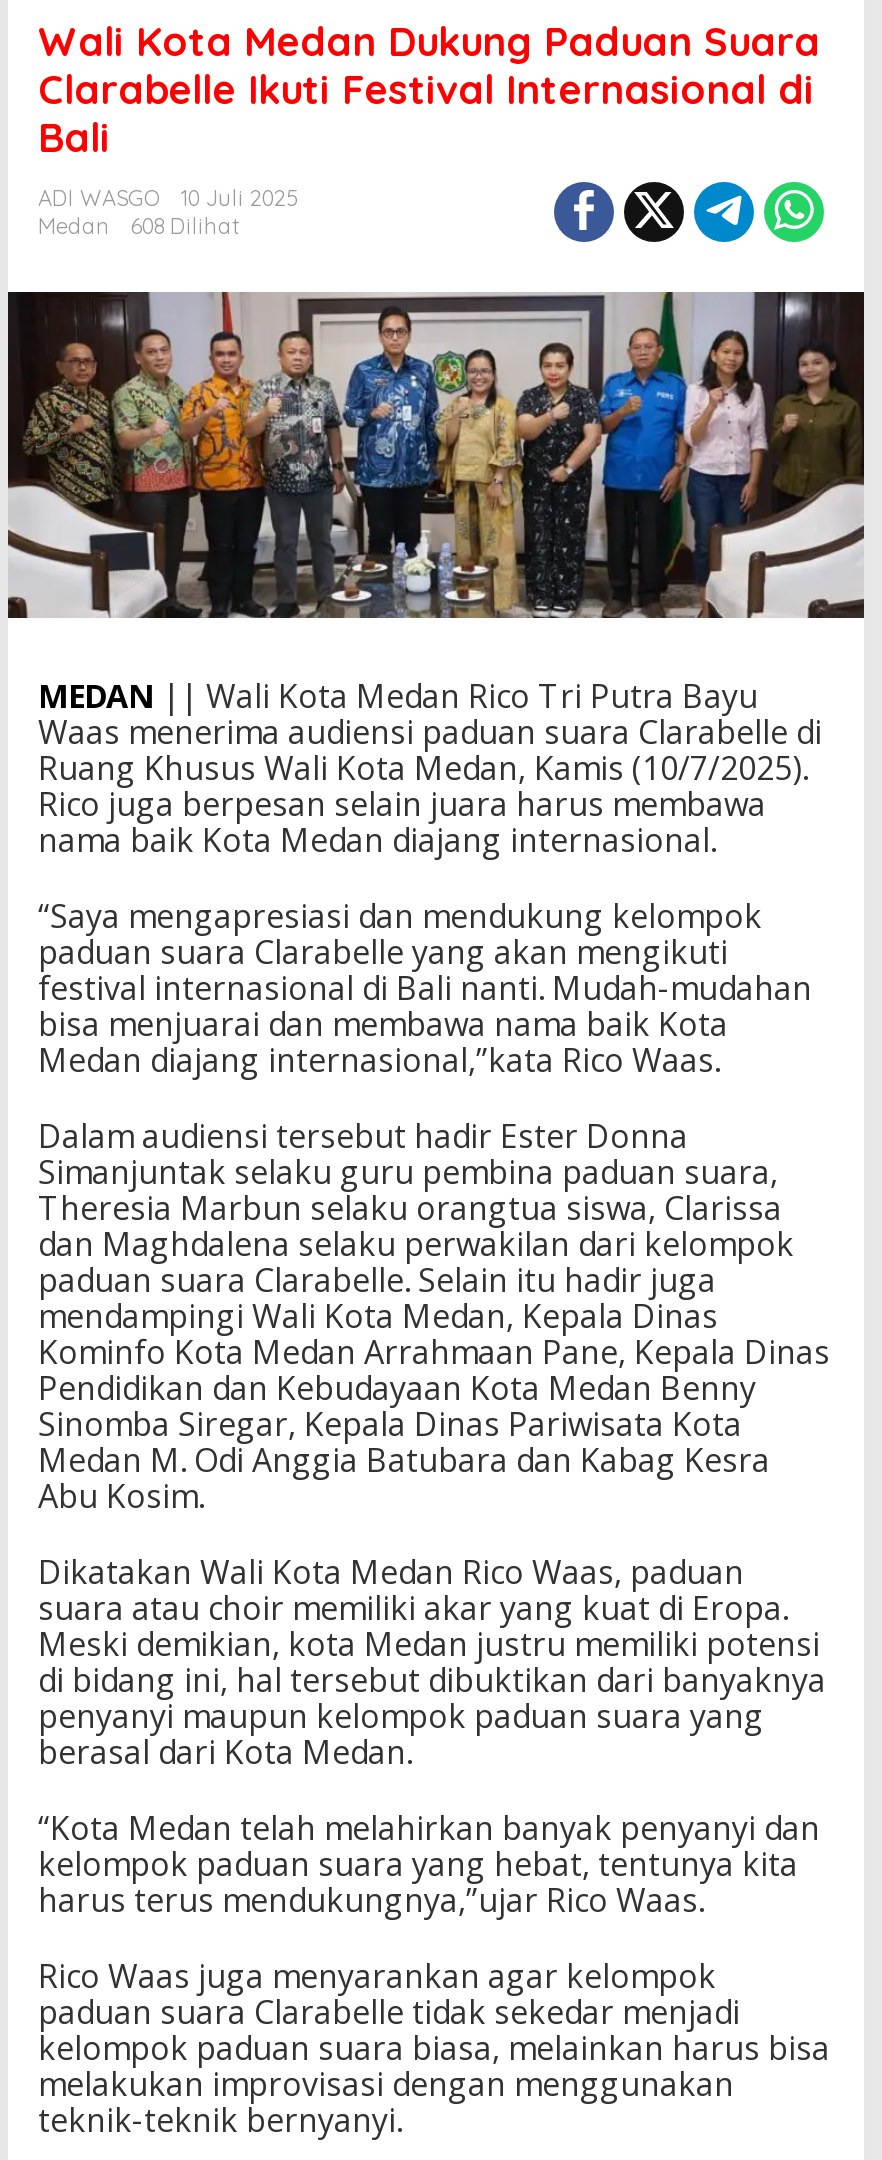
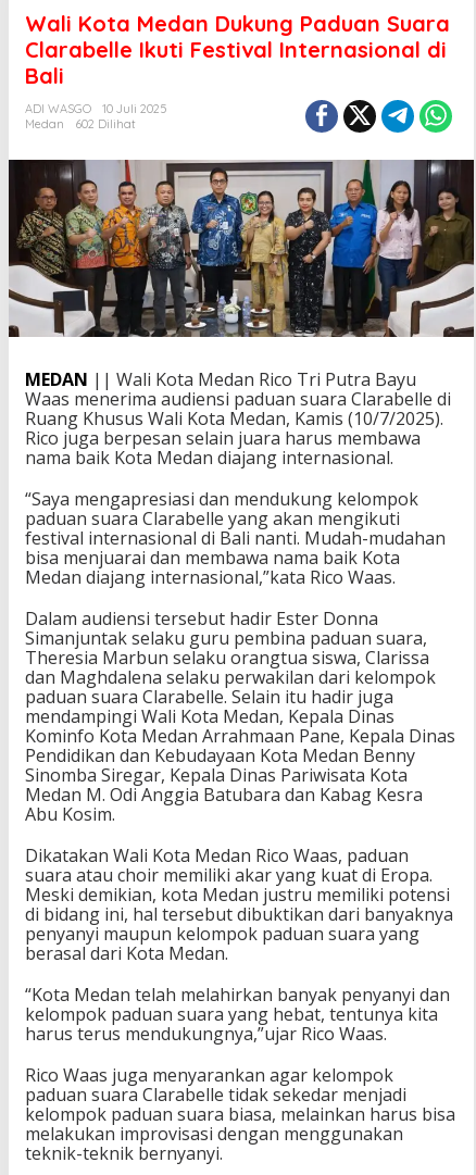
- Medan 608 Dilihat
+ Medan 602 Dilihat
